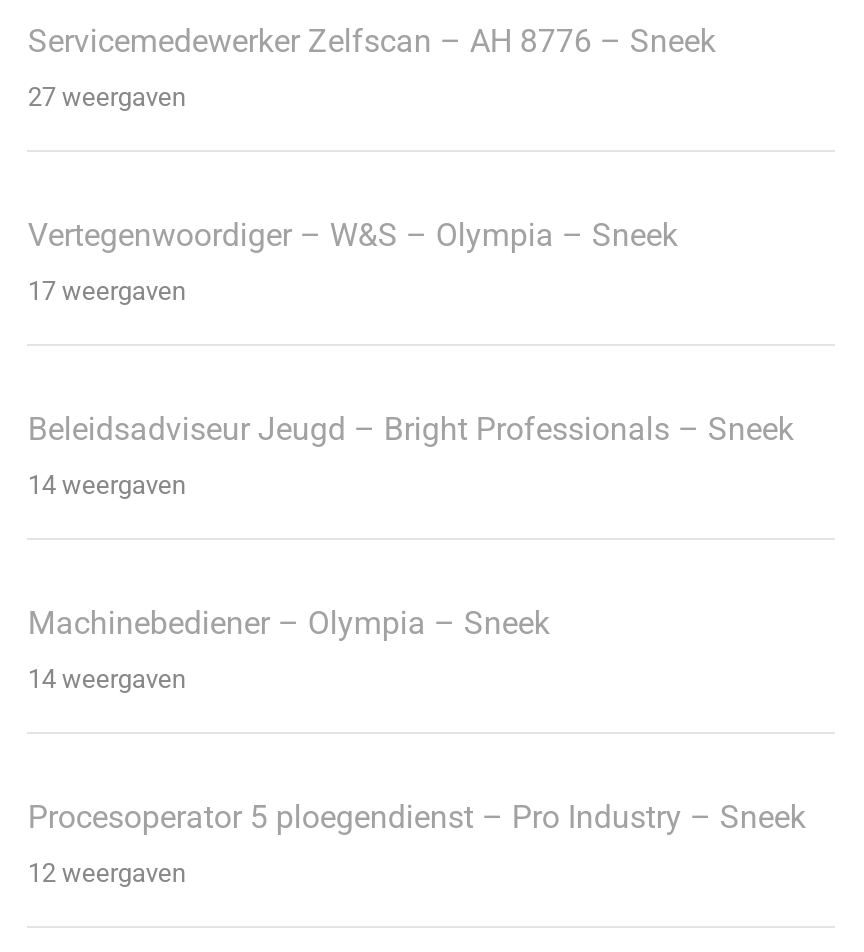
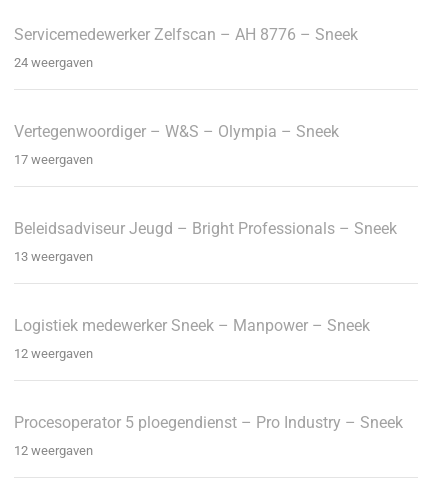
- 27 weergaven
+ 24 weergaven

- 14 weergaven
+ 13 weergaven

- Machinebediener – Olympia – Sneek
+ Logistiek medewerker Sneek – Manpower – Sneek

- 14 weergaven
+ 12 weergaven
